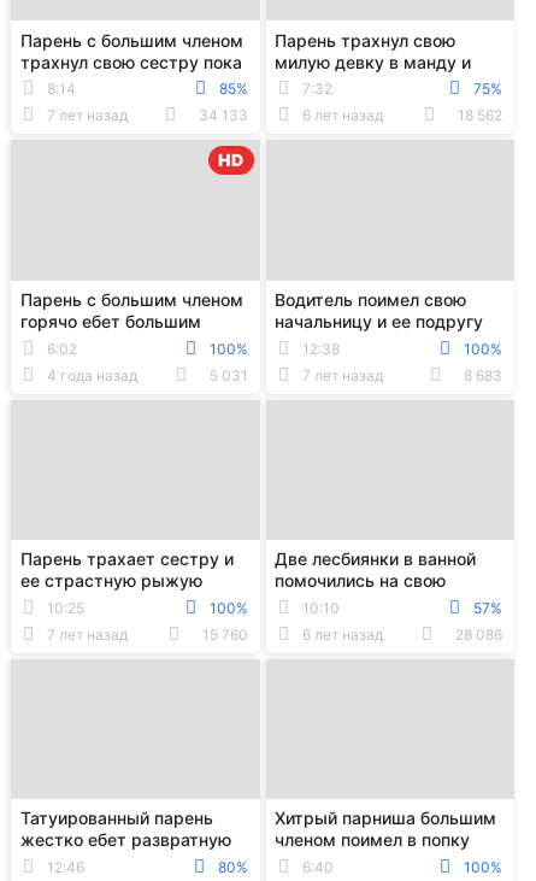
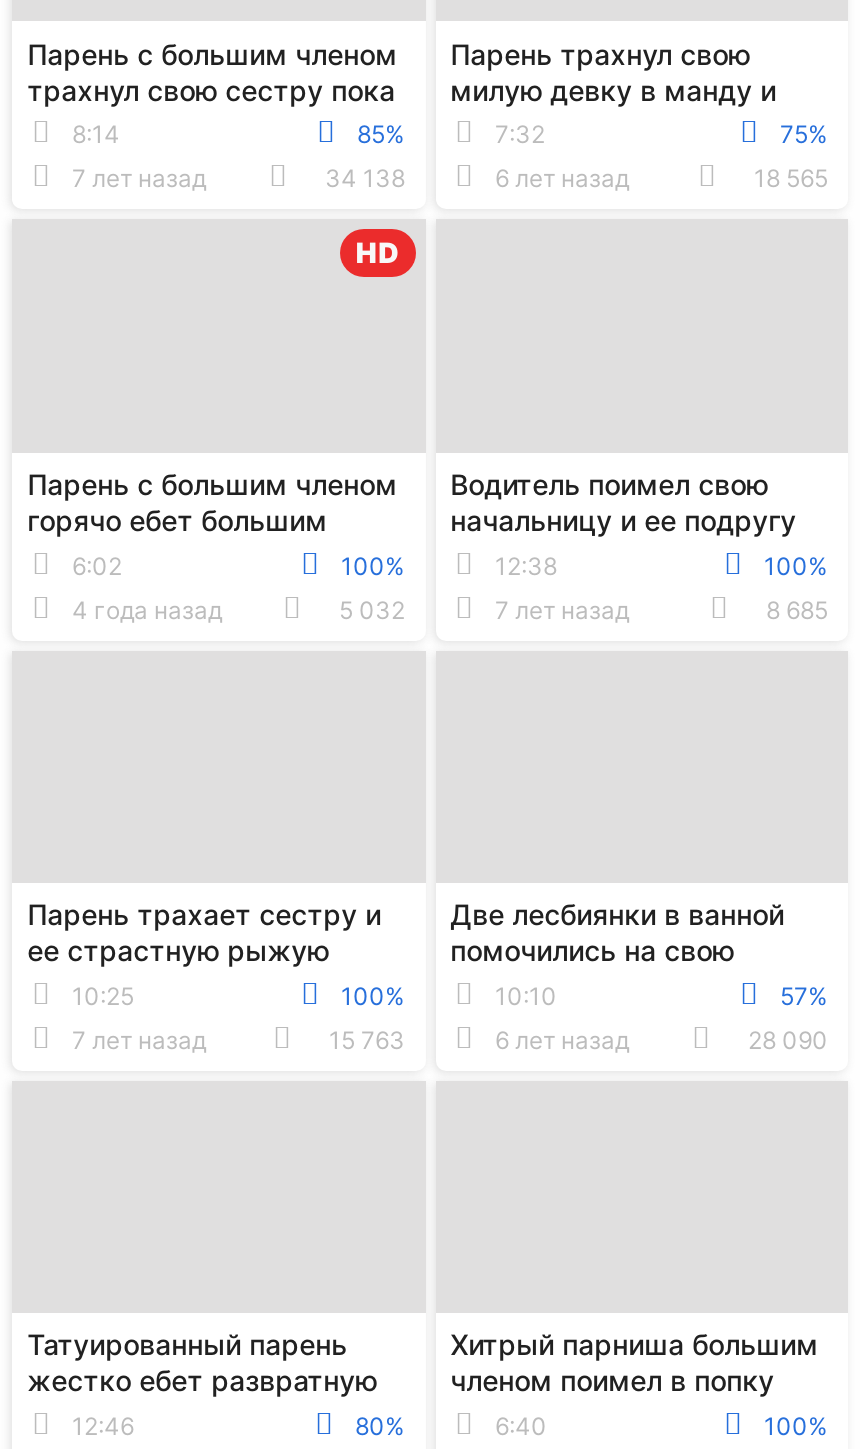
- 34 133
+ 34 138

- 18 562
+ 18 565

- 5 031
+ 5 032

- 8 683
+ 8 685

- 15 760
+ 15 763

- 28 086
+ 28 090
